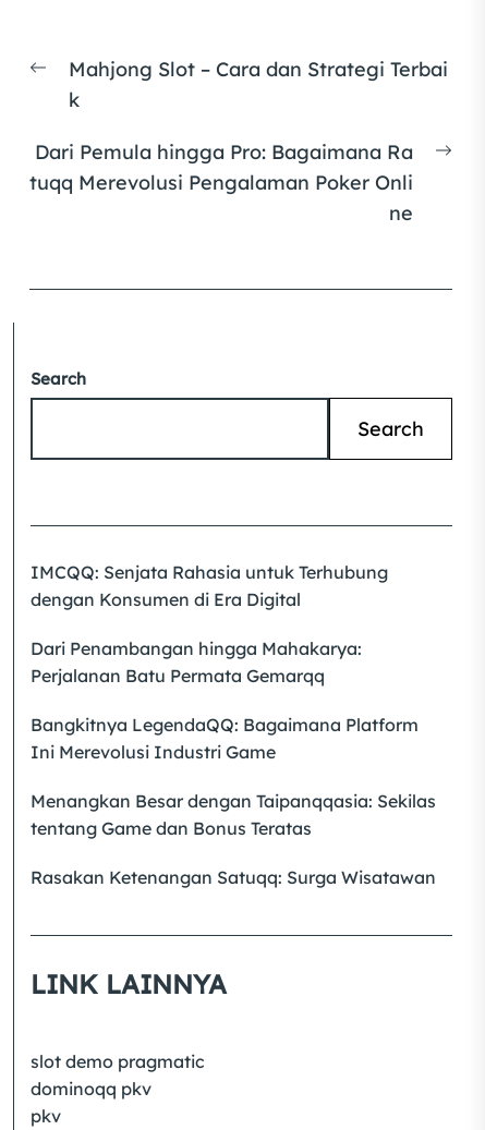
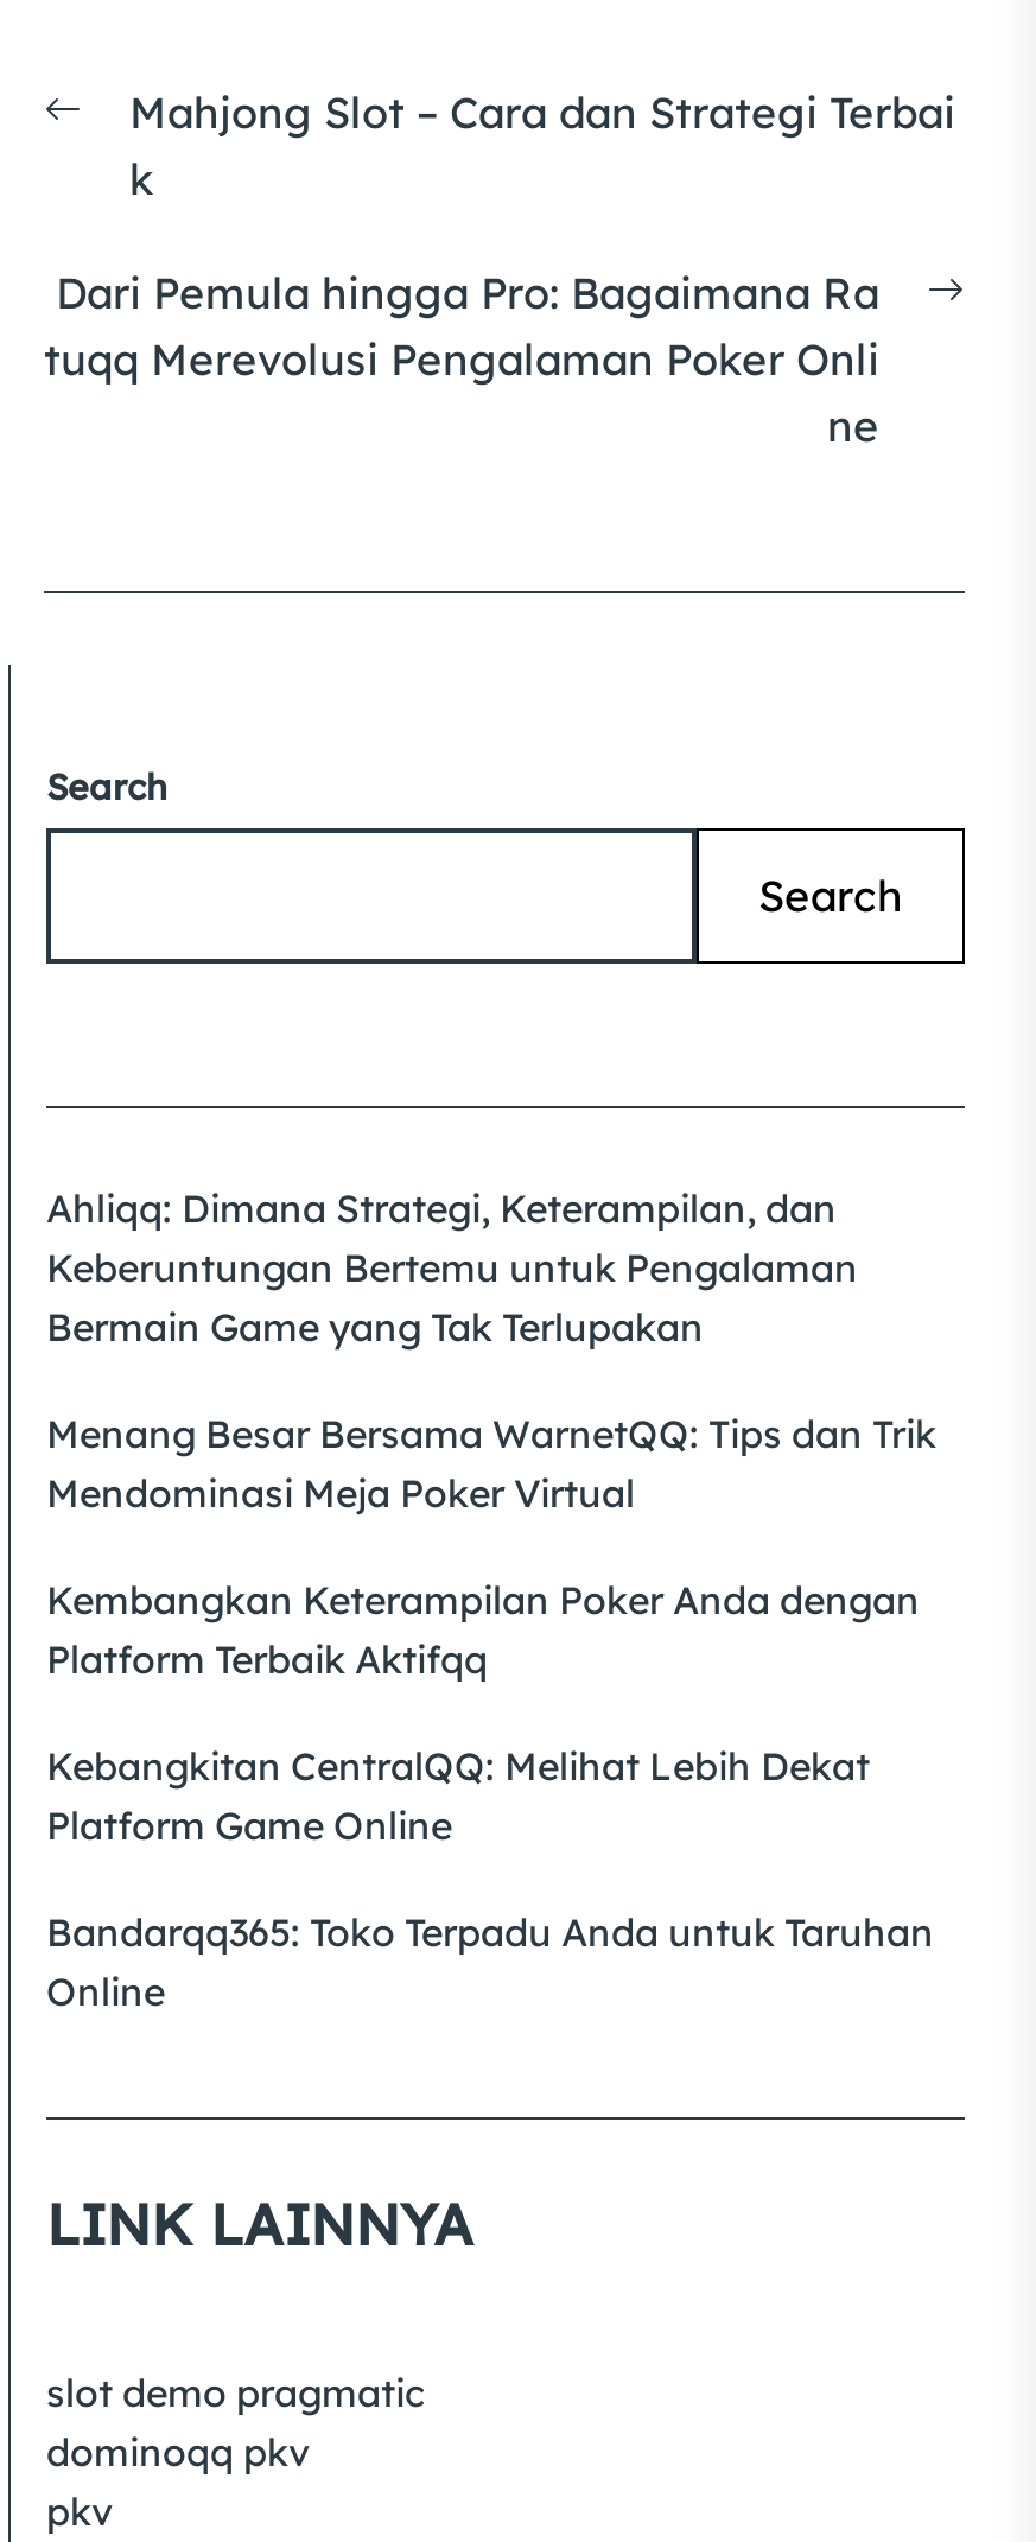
- IMCQQ: Senjata Rahasia untuk Terhubung
- dengan Konsumen di Era Digital
+ Ahliqq: Dimana Strategi, Keterampilan, dan
+ Keberuntungan Bertemu untuk Pengalaman
+ Bermain Game yang Tak Terlupakan

- Dari Penambangan hingga Mahakarya:
- Perjalanan Batu Permata Gemarqq
+ Menang Besar Bersama WarnetQQ: Tips dan Trik
+ Mendominasi Meja Poker Virtual

- Bangkitnya LegendaQQ: Bagaimana Platform
- Ini Merevolusi Industri Game
+ Kembangkan Keterampilan Poker Anda dengan
+ Platform Terbaik Aktifqq

- Menangkan Besar dengan Taipanqqasia: Sekilas
- tentang Game dan Bonus Teratas
+ Kebangkitan CentralQQ: Melihat Lebih Dekat
+ Platform Game Online

- Rasakan Ketenangan Satuqq: Surga Wisatawan
+ Bandarqq365: Toko Terpadu Anda untuk Taruhan
+ Online
